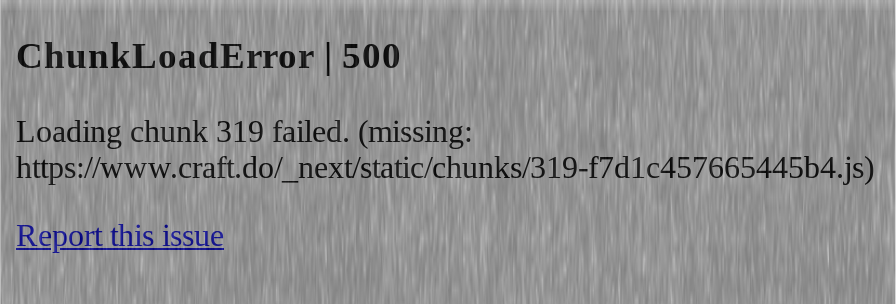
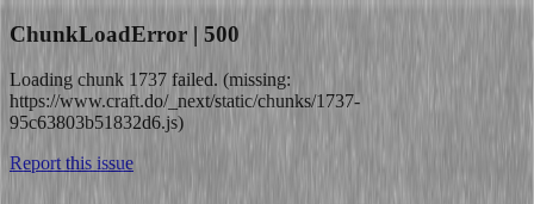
- Loading chunk 319 failed. (missing:
- https://www.craft.do/_next/static/chunks/319-f7d1c457665445b4.js)
+ Loading chunk 1737 failed. (missing:
+ https://www.craft.do/_next/static/chunks/1737-
+ 95c63803b51832d6.js)
